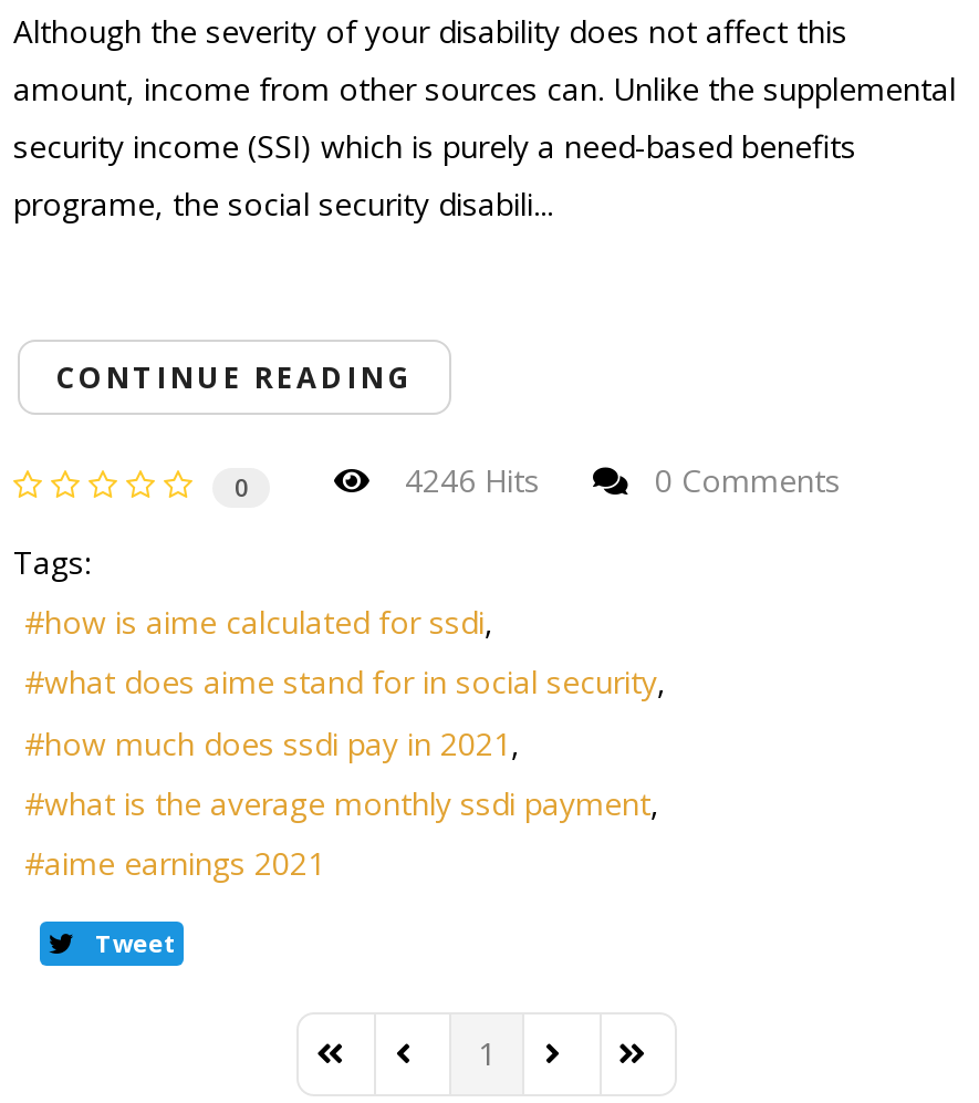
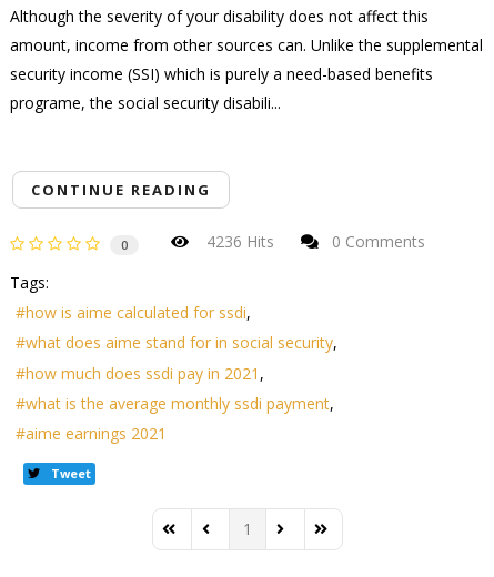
- 4246 Hits
+ 4236 Hits
